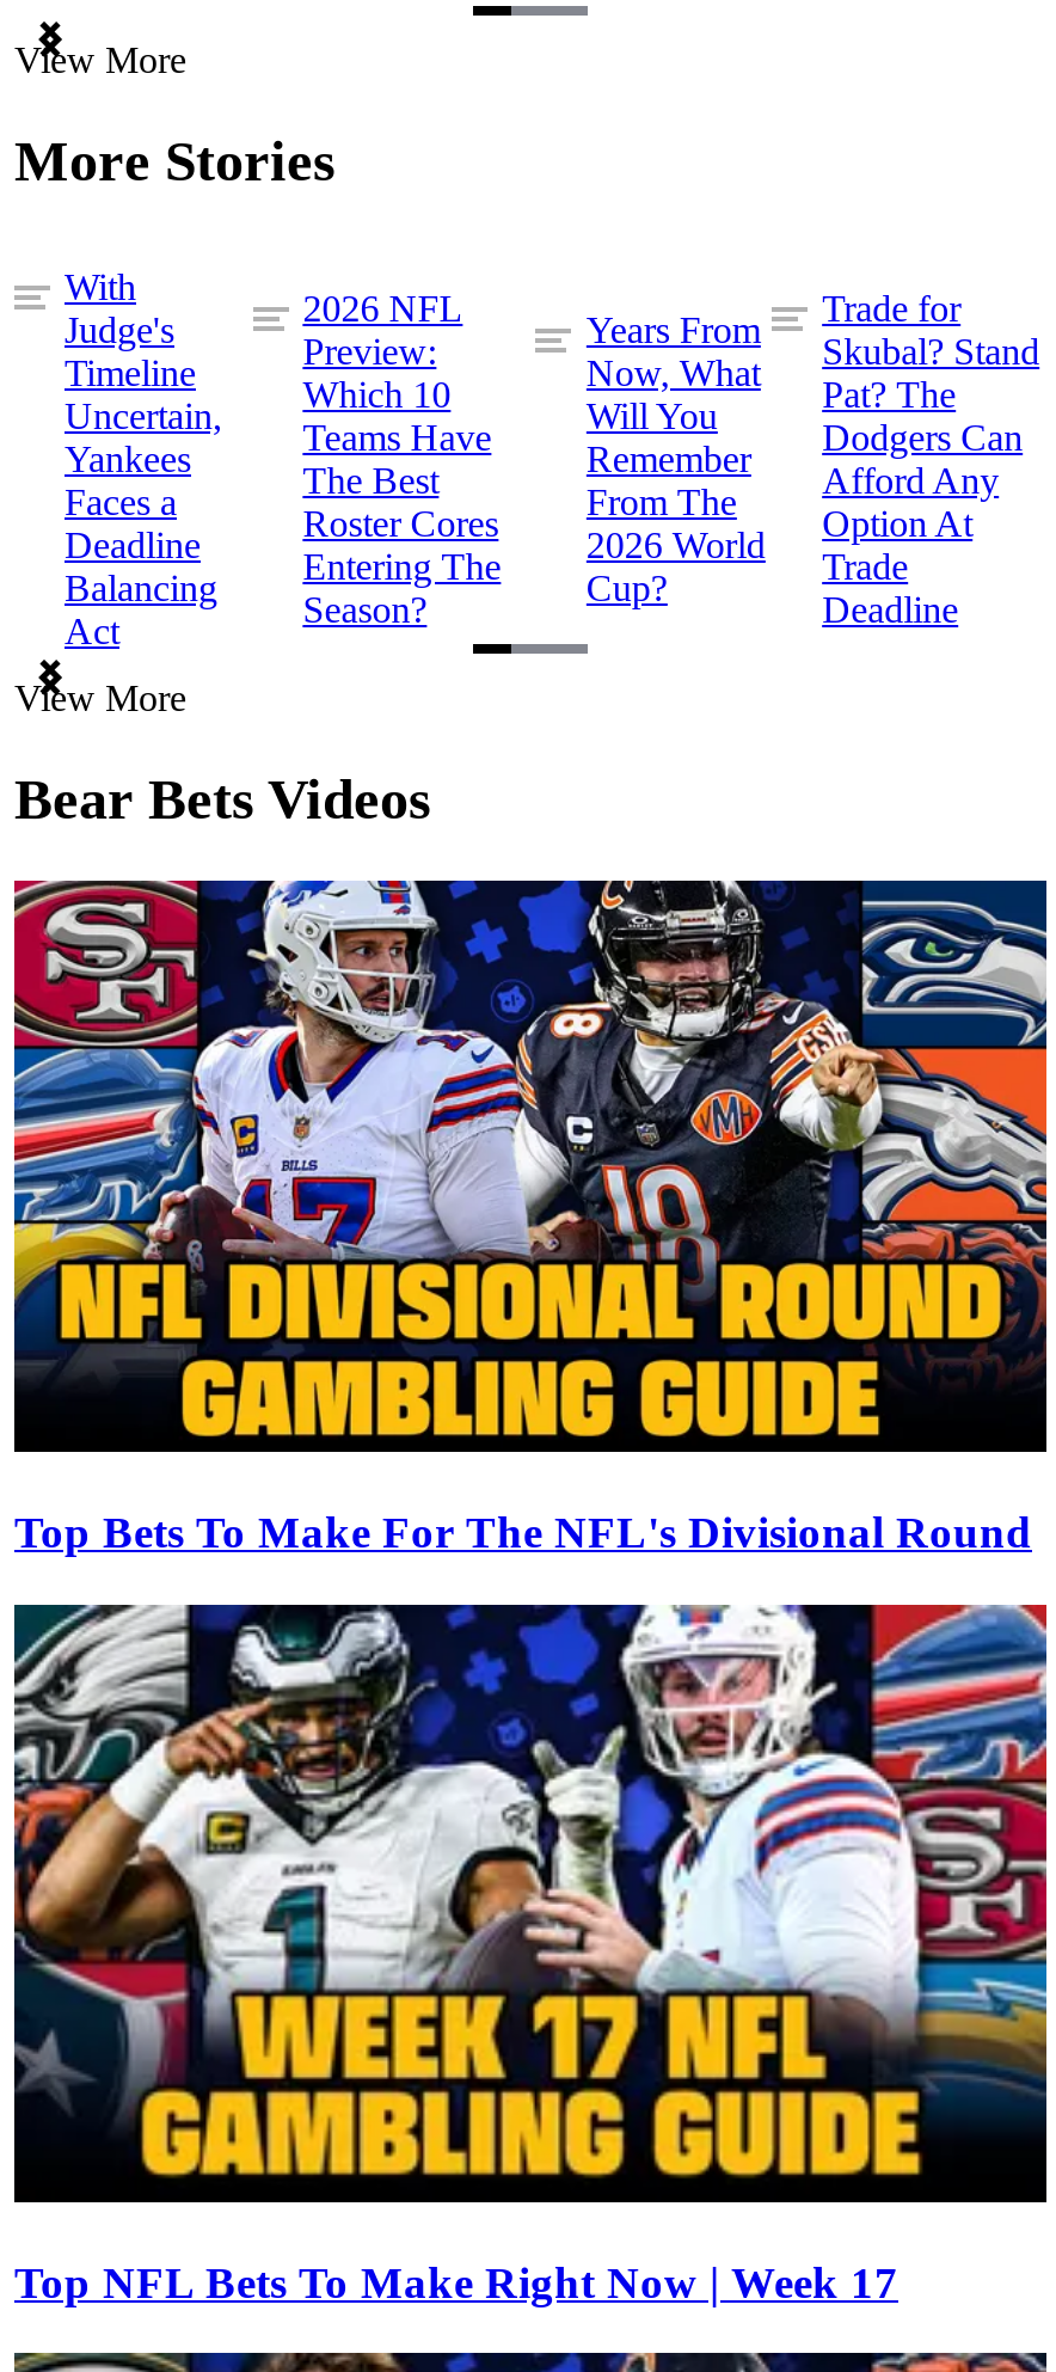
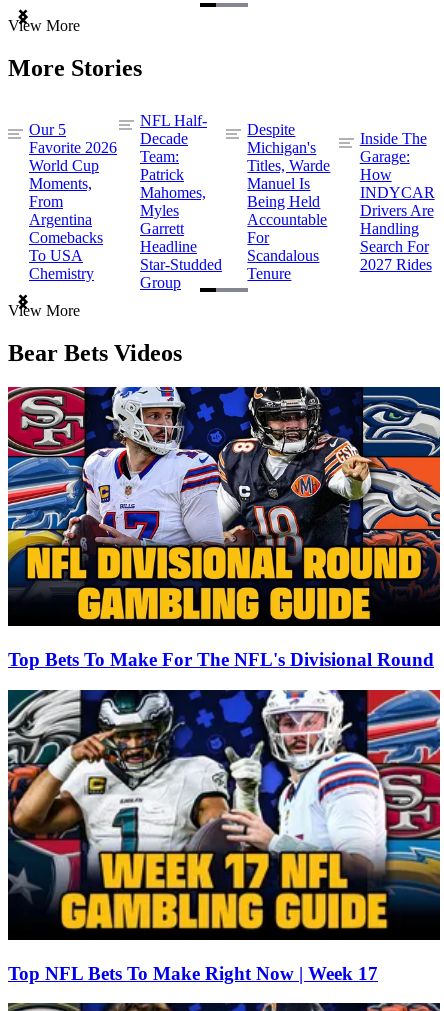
- With
- Judge's
- Timeline
- Uncertain,
- Yankees
- Faces a
- Deadline
- Balancing
- Act
+ Our 5
+ Favorite 2026
+ World Cup
+ Moments,
+ From
+ Argentina
+ Comebacks
+ To USA
+ Chemistry

- 2026 NFL
- Preview:
- Which 10
- Teams Have
- The Best
- Roster Cores
- Entering The
- Season?
+ NFL Half-
+ Decade
+ Team:
+ Patrick
+ Mahomes,
+ Myles
+ Garrett
+ Headline
+ Star-Studded
+ Group

- Trade for
- Skubal? Stand
- Pat? The
- Dodgers Can
- Afford Any
- Option At
- Trade
- Deadline
+ Inside The
+ Garage:
+ How
+ INDYCAR
+ Drivers Are
+ Handling
+ Search For
+ 2027 Rides

- Years From
- Now, What
- Will You
- Remember
- From The
- 2026 World
- Cup?
+ Despite
+ Michigan's
+ Titles, Warde
+ Manuel Is
+ Being Held
+ Accountable
+ For
+ Scandalous
+ Tenure
